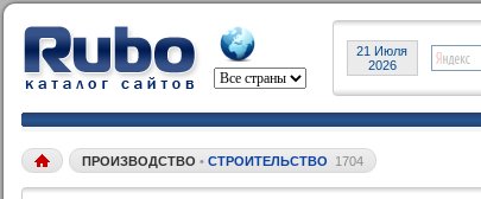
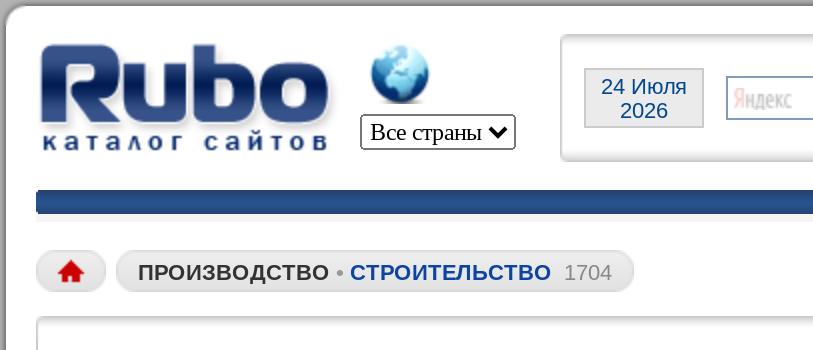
- 21 Июля
+ 24 Июля
